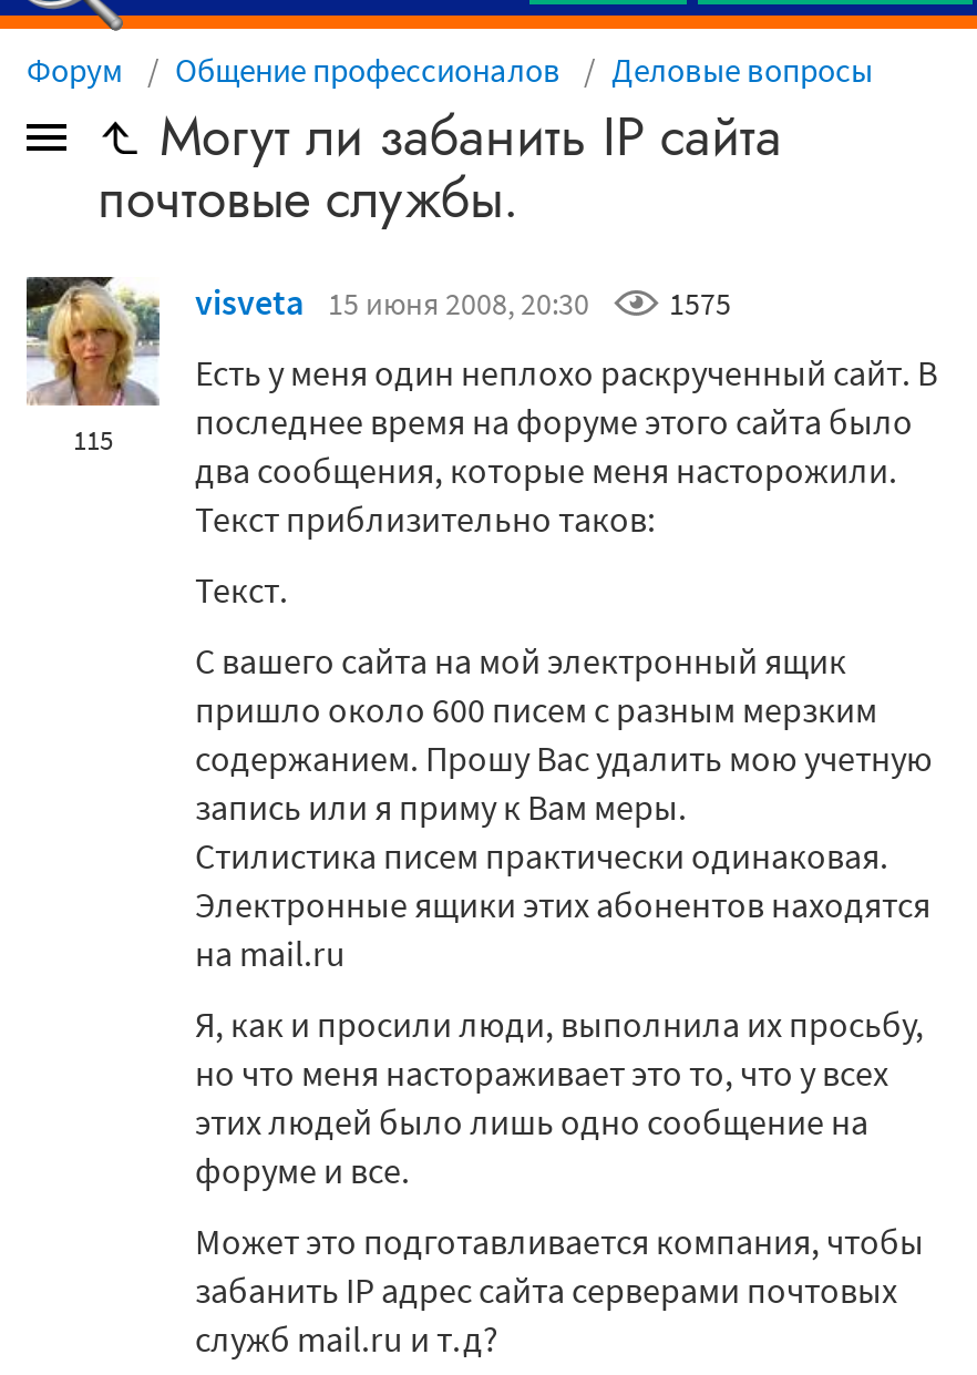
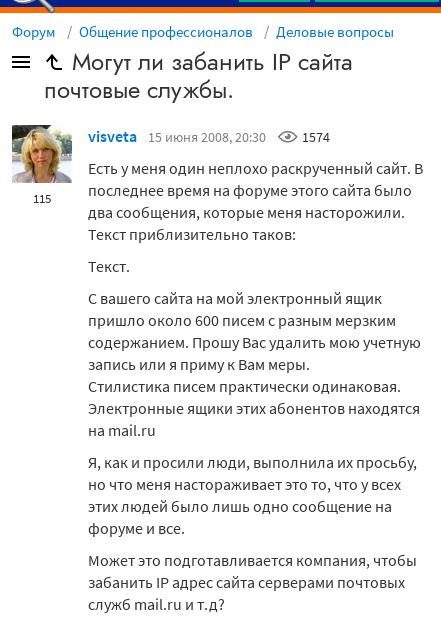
- visveta 15 июня 2008, 20:30 1575
+ visveta 15 июня 2008, 20:30 1574
